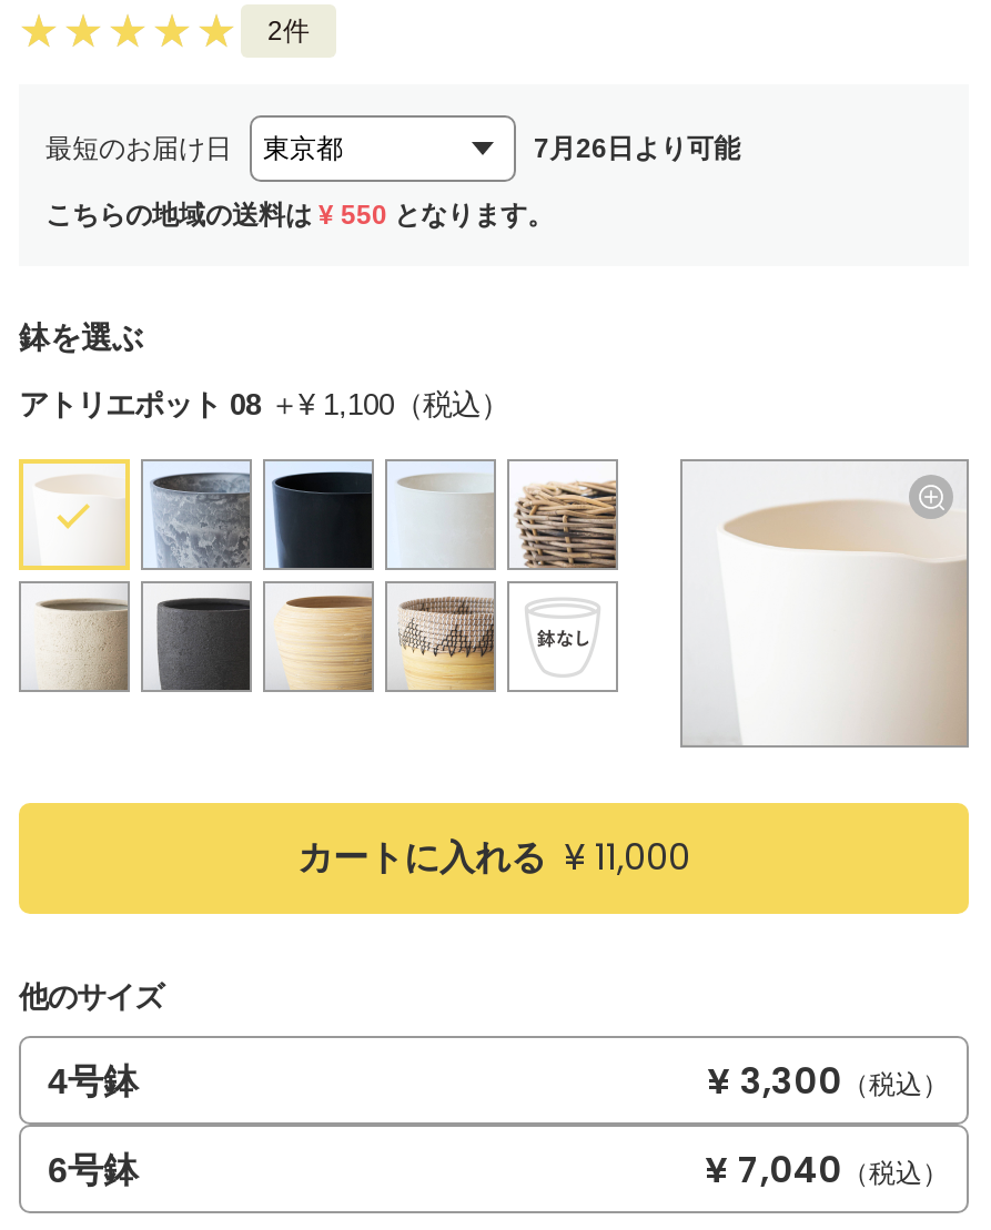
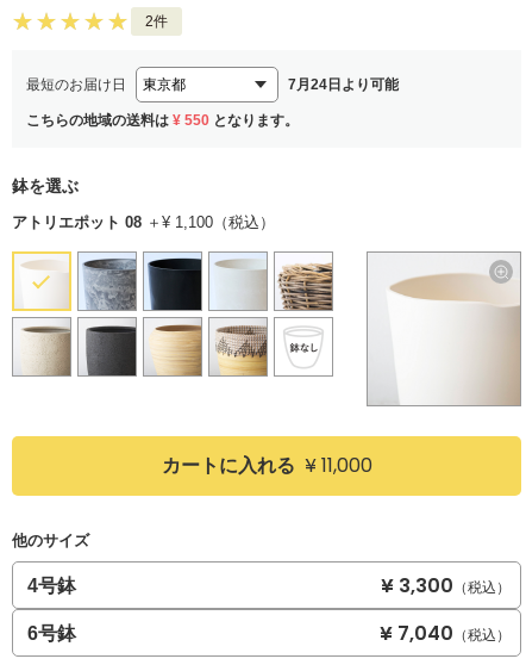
- 7月26日より可能
+ 7月24日より可能
